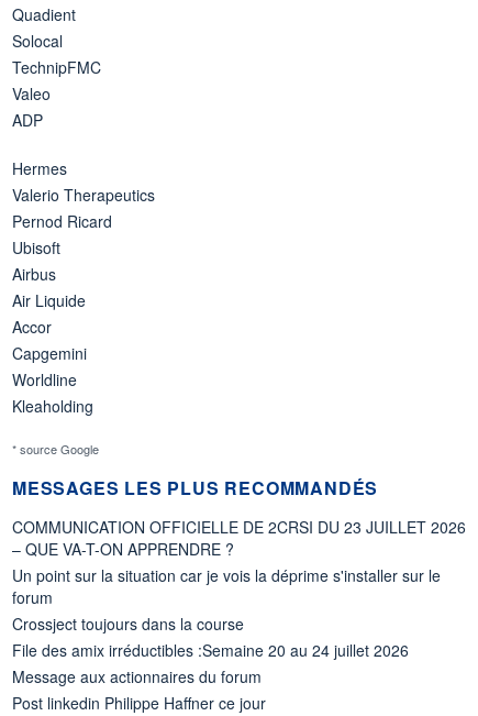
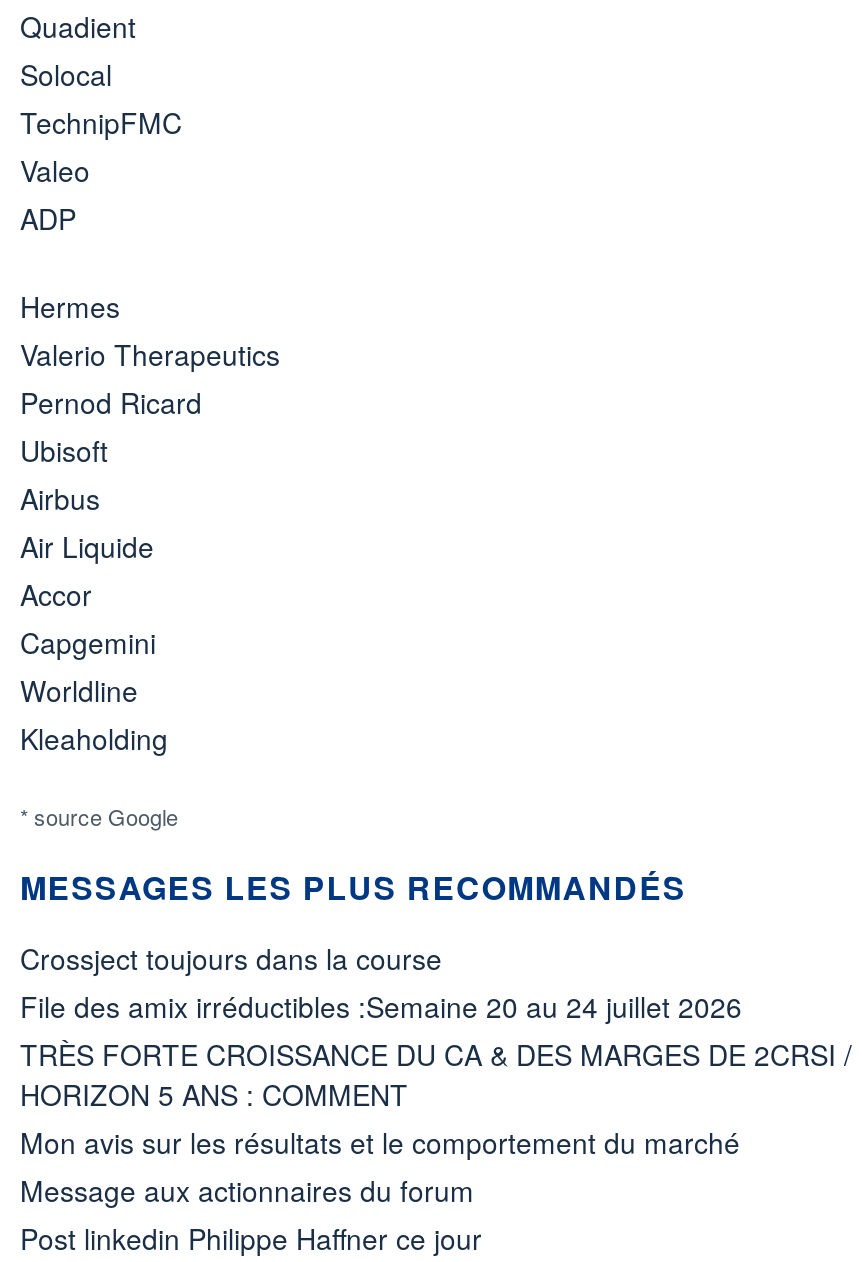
- COMMUNICATION OFFICIELLE DE 2CRSI DU 23 JUILLET 2026
- – QUE VA-T-ON APPRENDRE ?
- Un point sur la situation car je vois la déprime s'installer sur le
- forum

moved up: Crossject toujours dans la course | File des amix irréductibles :Semaine 20 au 24 juillet 2026

+ TRÈS FORTE CROISSANCE DU CA & DES MARGES DE 2CRSI /
+ HORIZON 5 ANS : COMMENT
+ Mon avis sur les résultats et le comportement du marché
